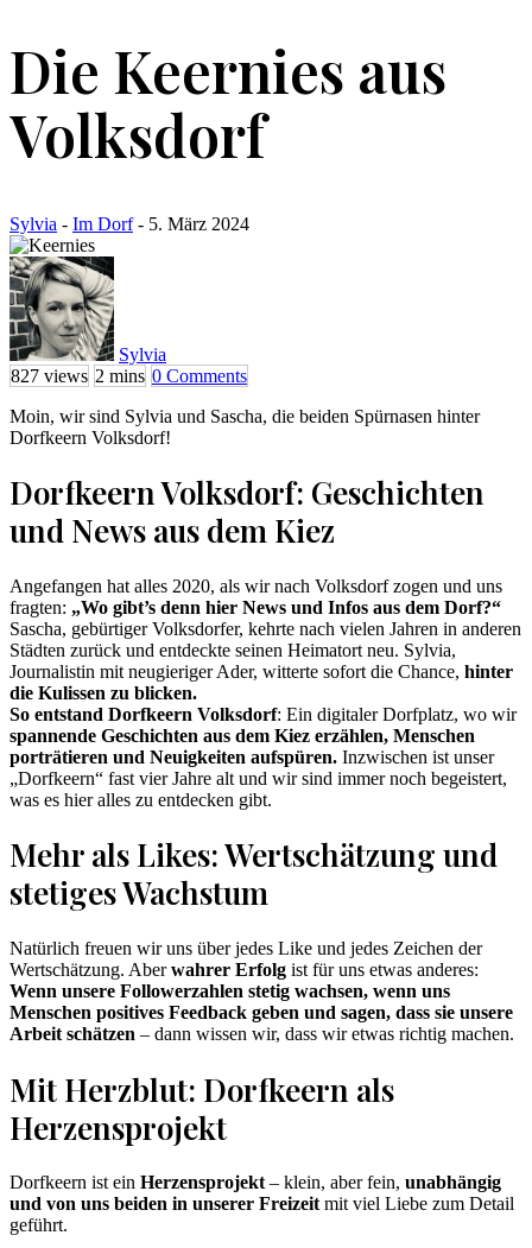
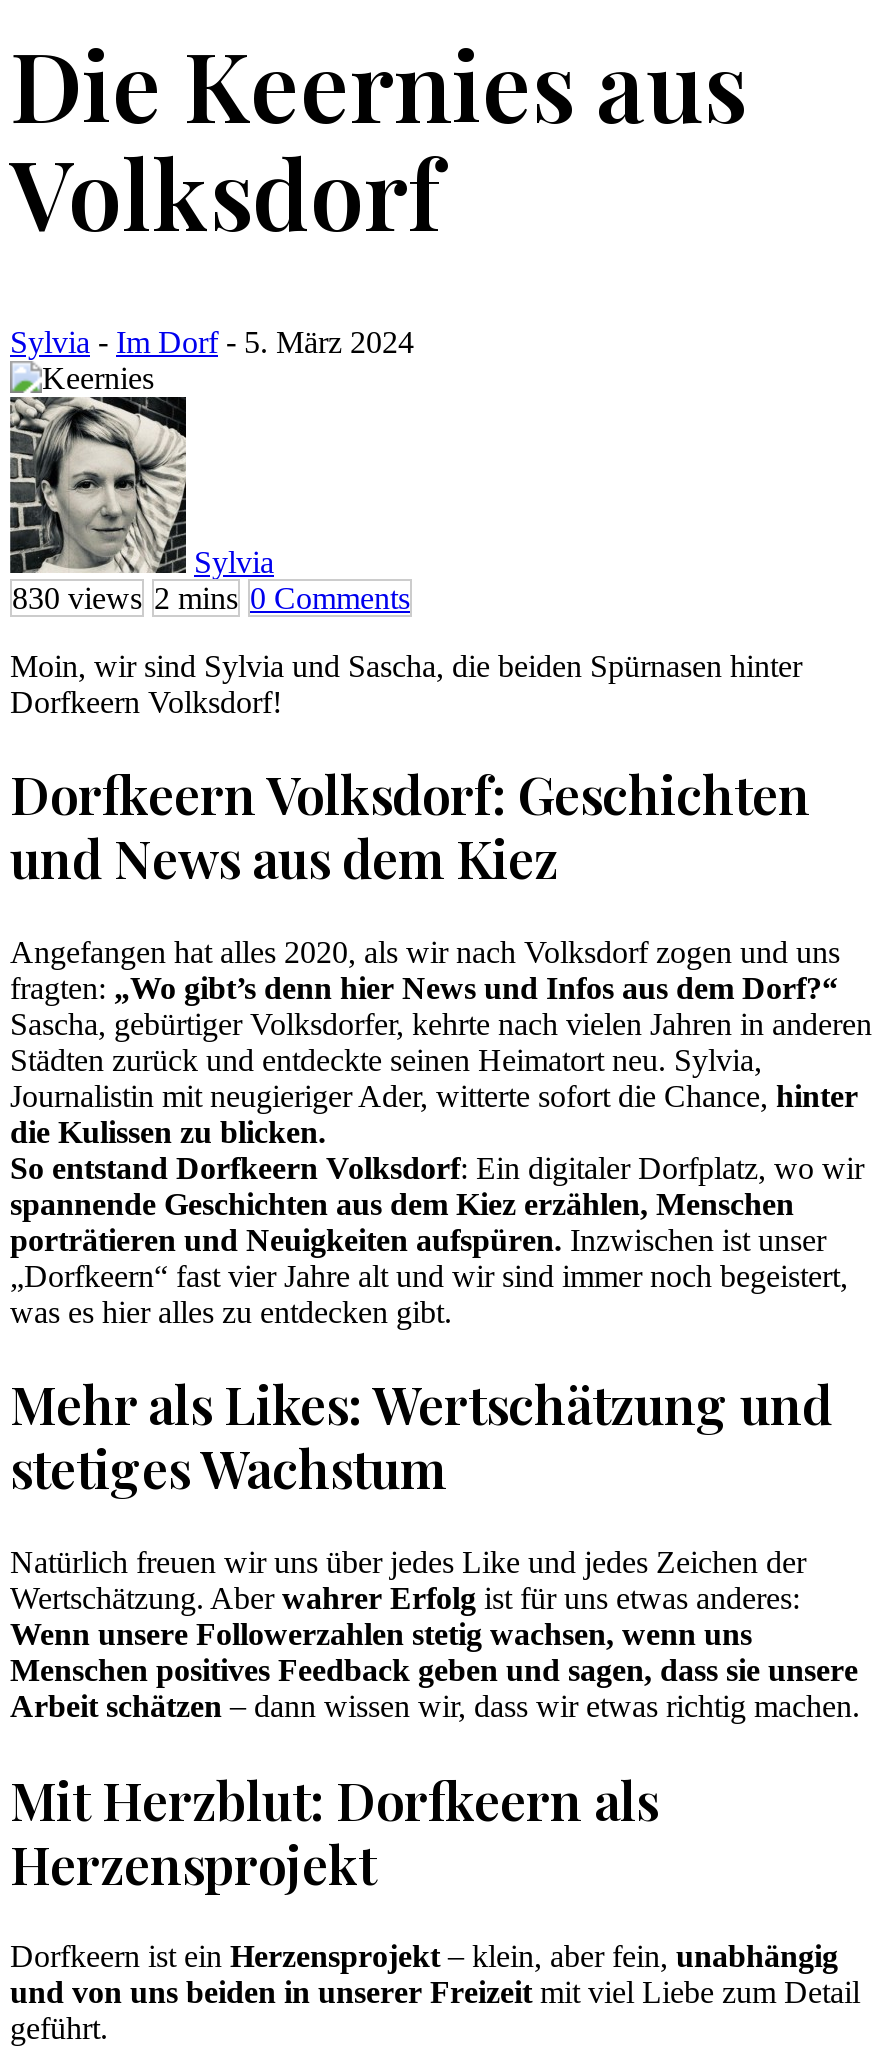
- 827 views 2 mins 0 Comments
+ 830 views 2 mins 0 Comments
